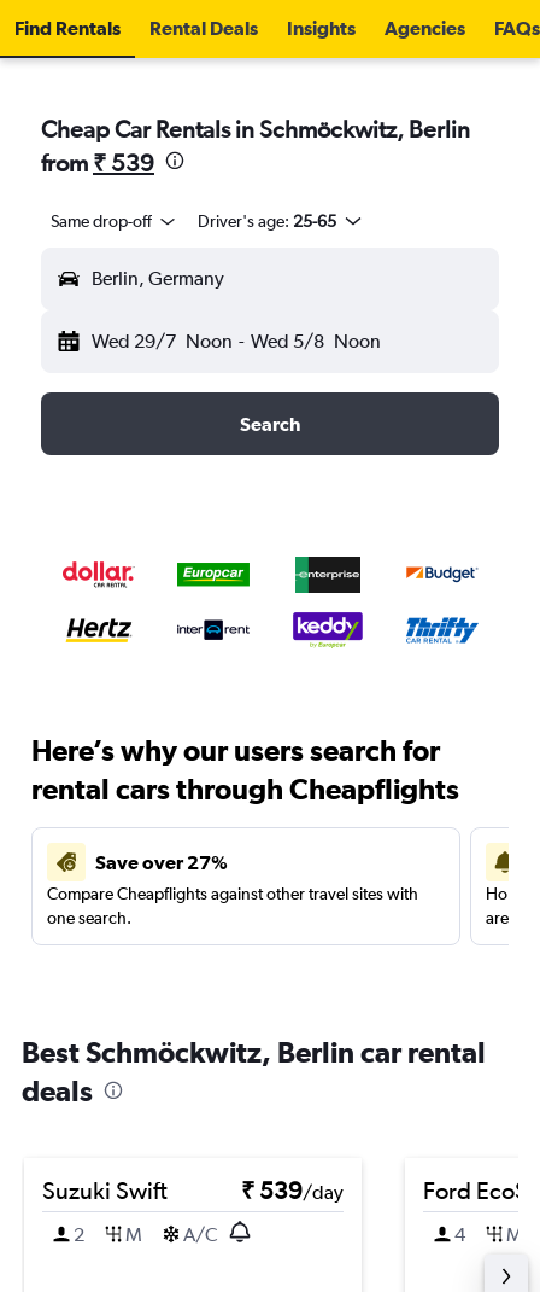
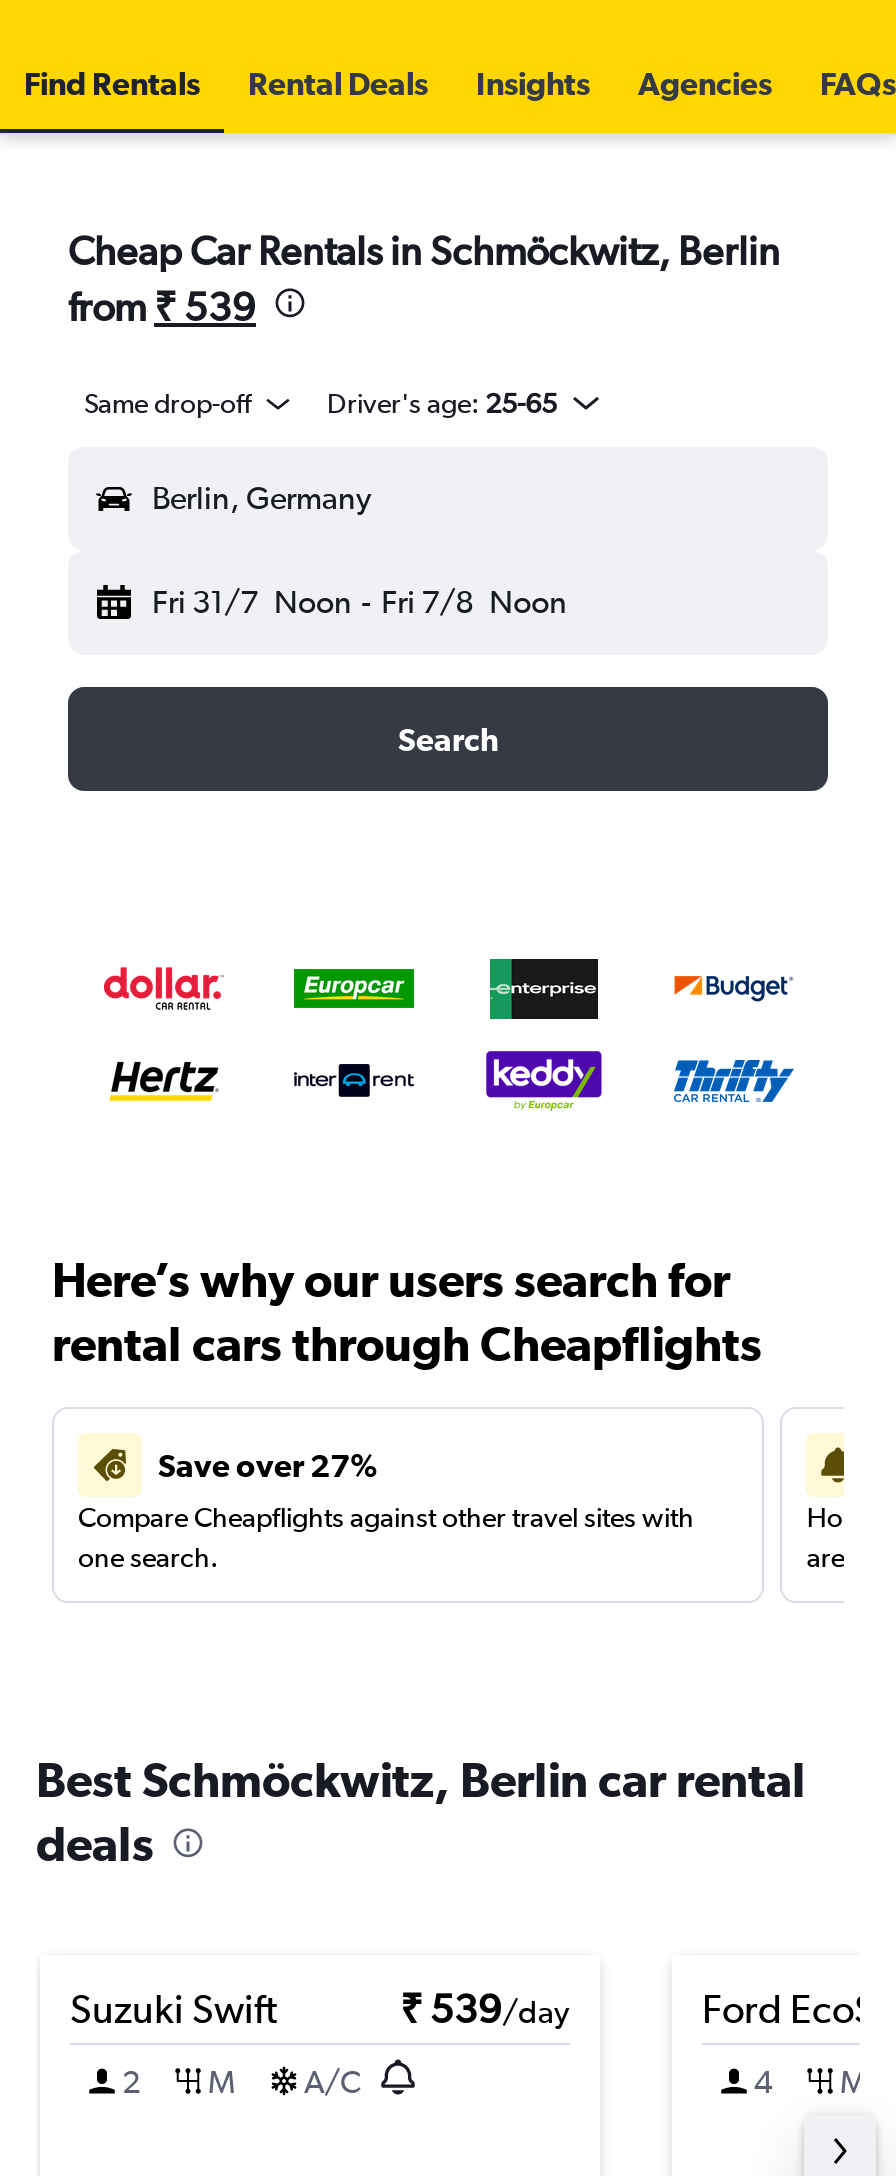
- Wed 29/7 Noon - Wed 5/8 Noon
+ Fri 31/7 Noon - Fri 7/8 Noon
